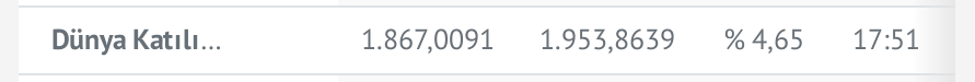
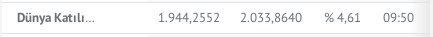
- 1.867,0091
+ 1.944,2552

- 1.953,8639
+ 2.033,8640

- % 4,65
+ % 4,61

- 17:51
+ 09:50
